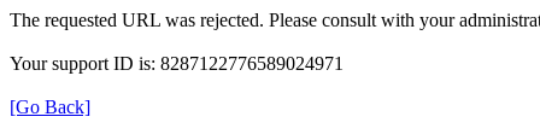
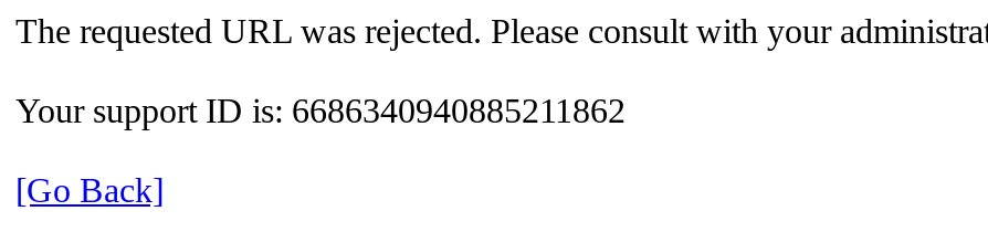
- Your support ID is: 8287122776589024971
+ Your support ID is: 6686340940885211862
